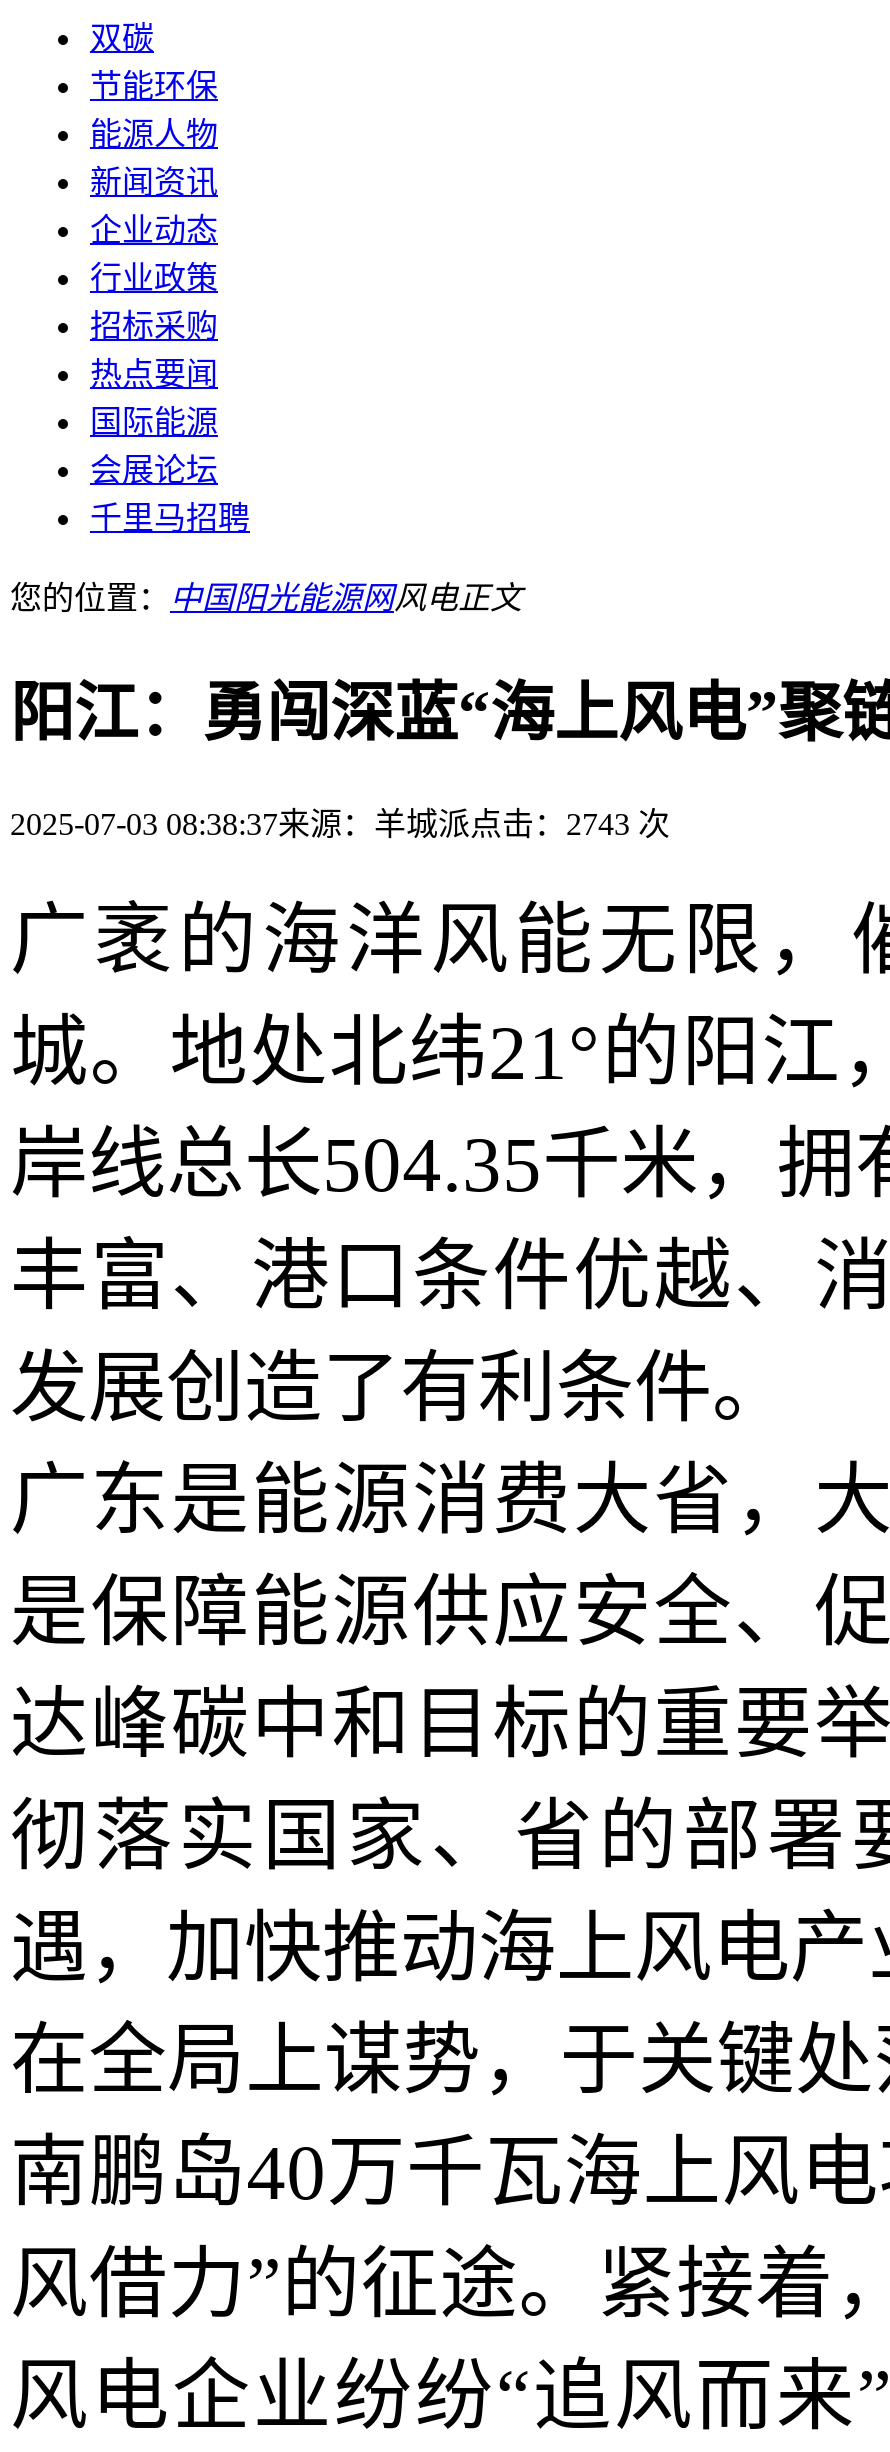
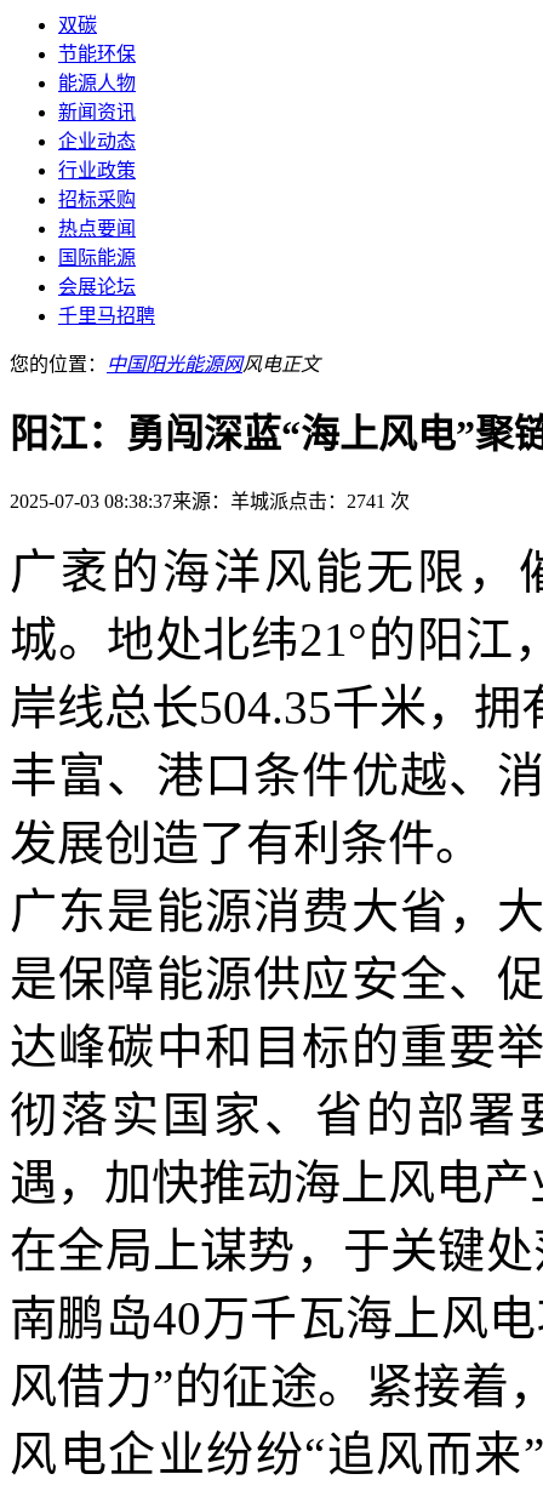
- 2025-07-03 08:38:37来源：羊城派点击：2743 次
+ 2025-07-03 08:38:37来源：羊城派点击：2741 次
